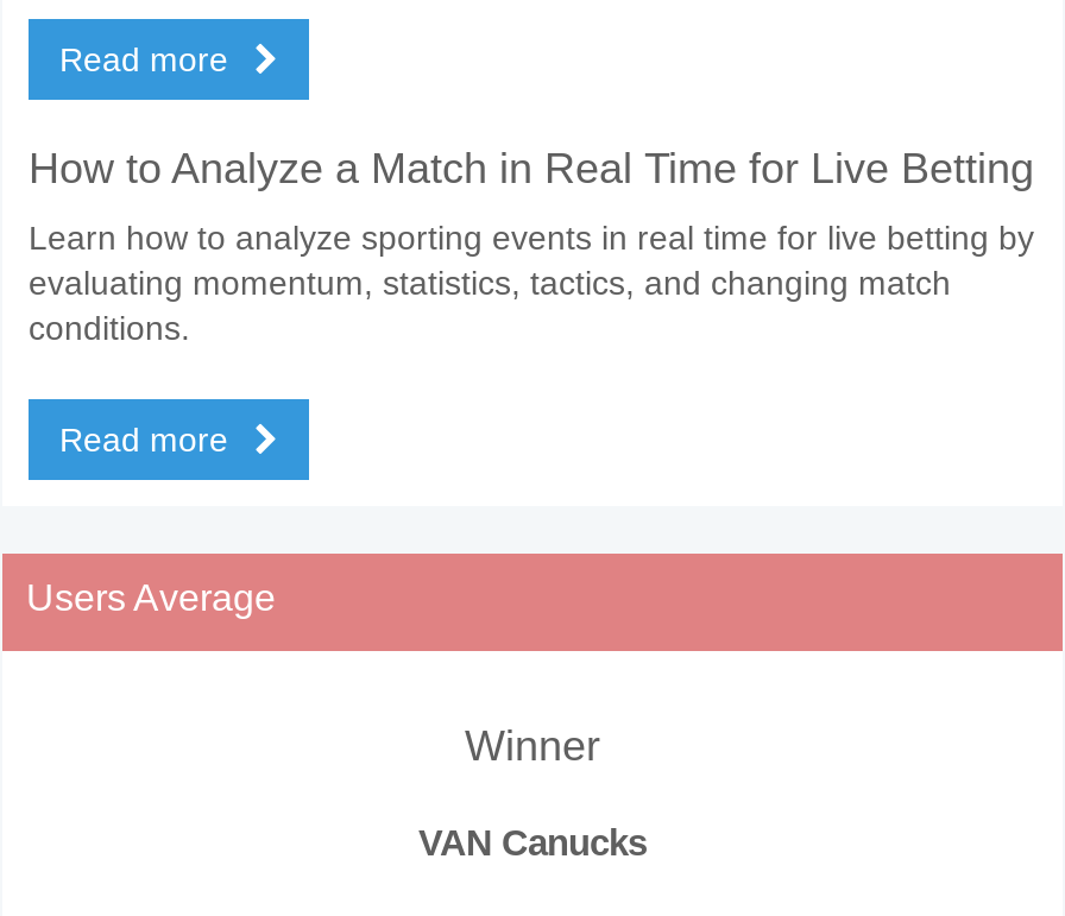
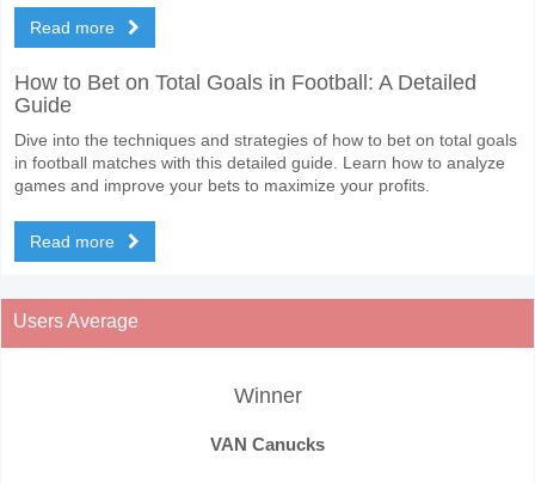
- How to Analyze a Match in Real Time for Live Betting
+ How to Bet on Total Goals in Football: A Detailed
+ Guide

- Learn how to analyze sporting events in real time for live betting by
- evaluating momentum, statistics, tactics, and changing match
- conditions.
+ Dive into the techniques and strategies of how to bet on total goals
+ in football matches with this detailed guide. Learn how to analyze
+ games and improve your bets to maximize your profits.
